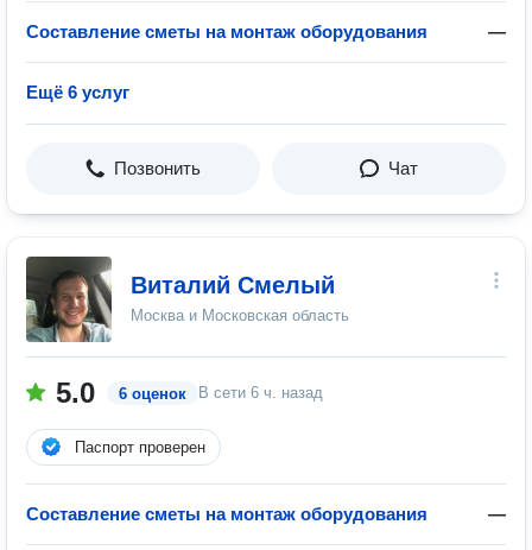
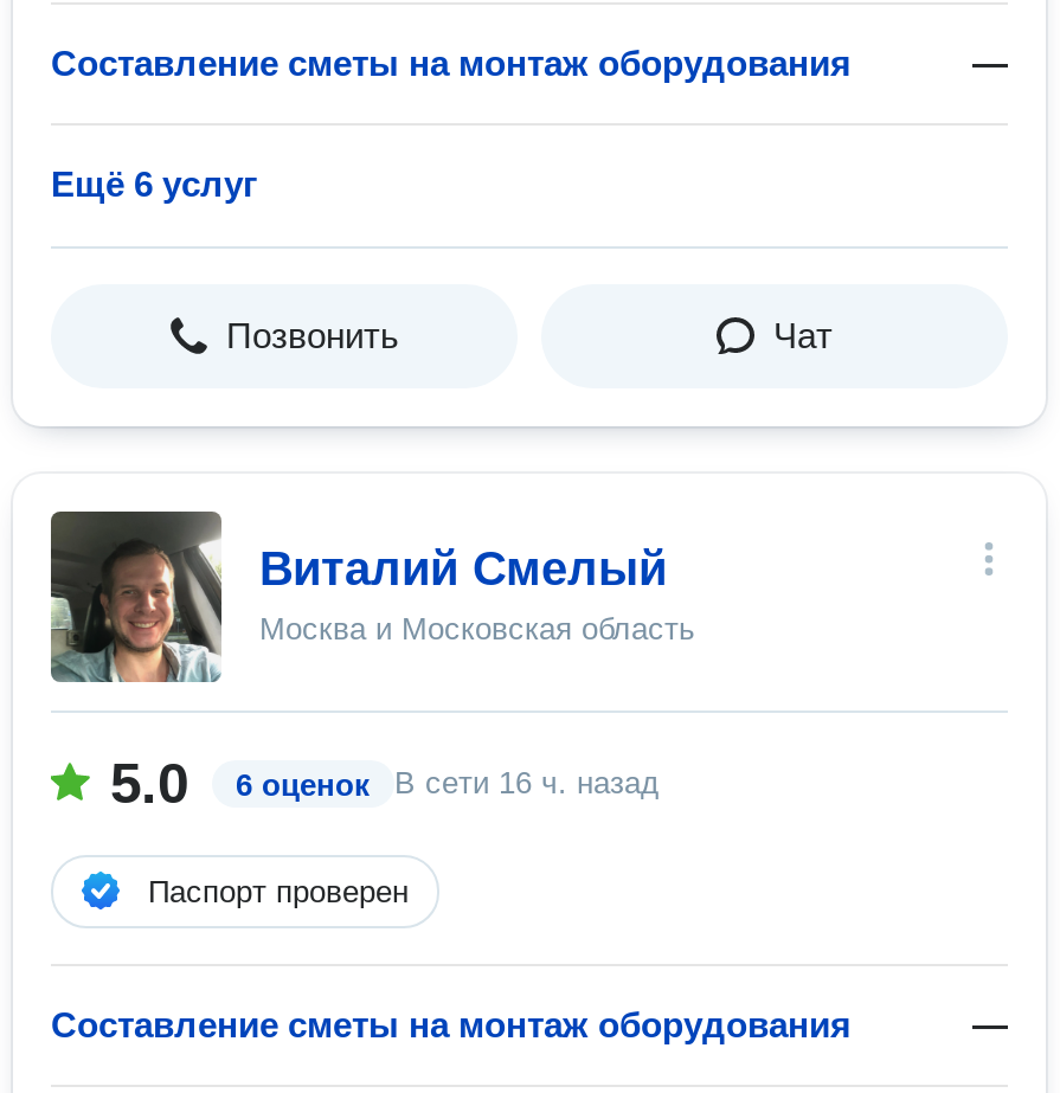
- 5.0 6 оценок В сети 6 ч. назад
+ 5.0 6 оценок В сети 16 ч. назад
